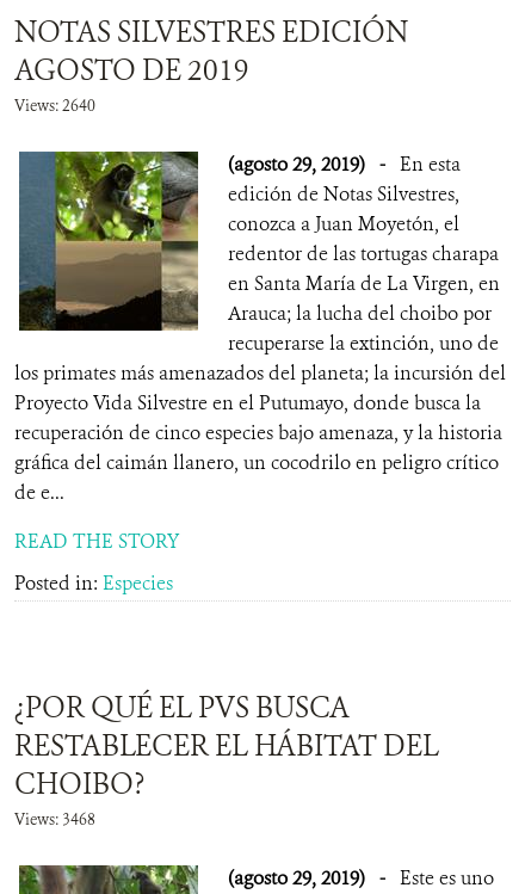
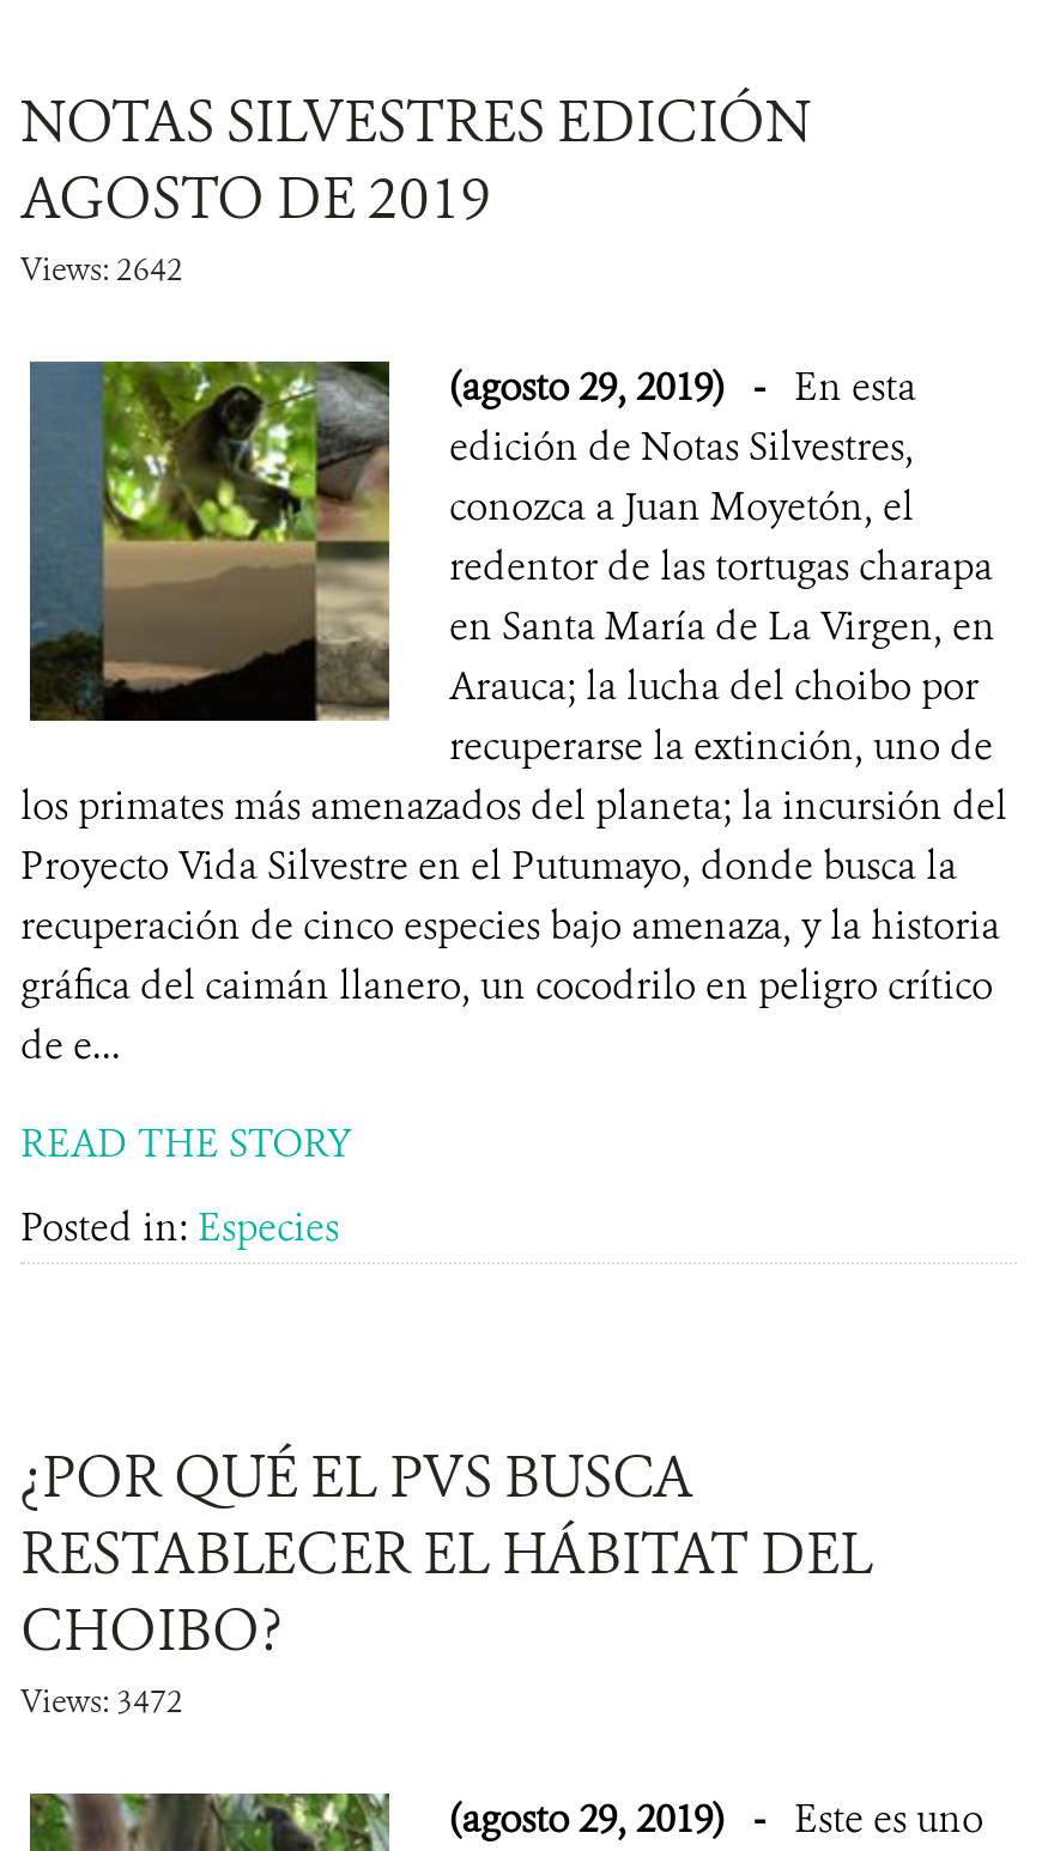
- Views: 2640
+ Views: 2642

- Views: 3468
+ Views: 3472
